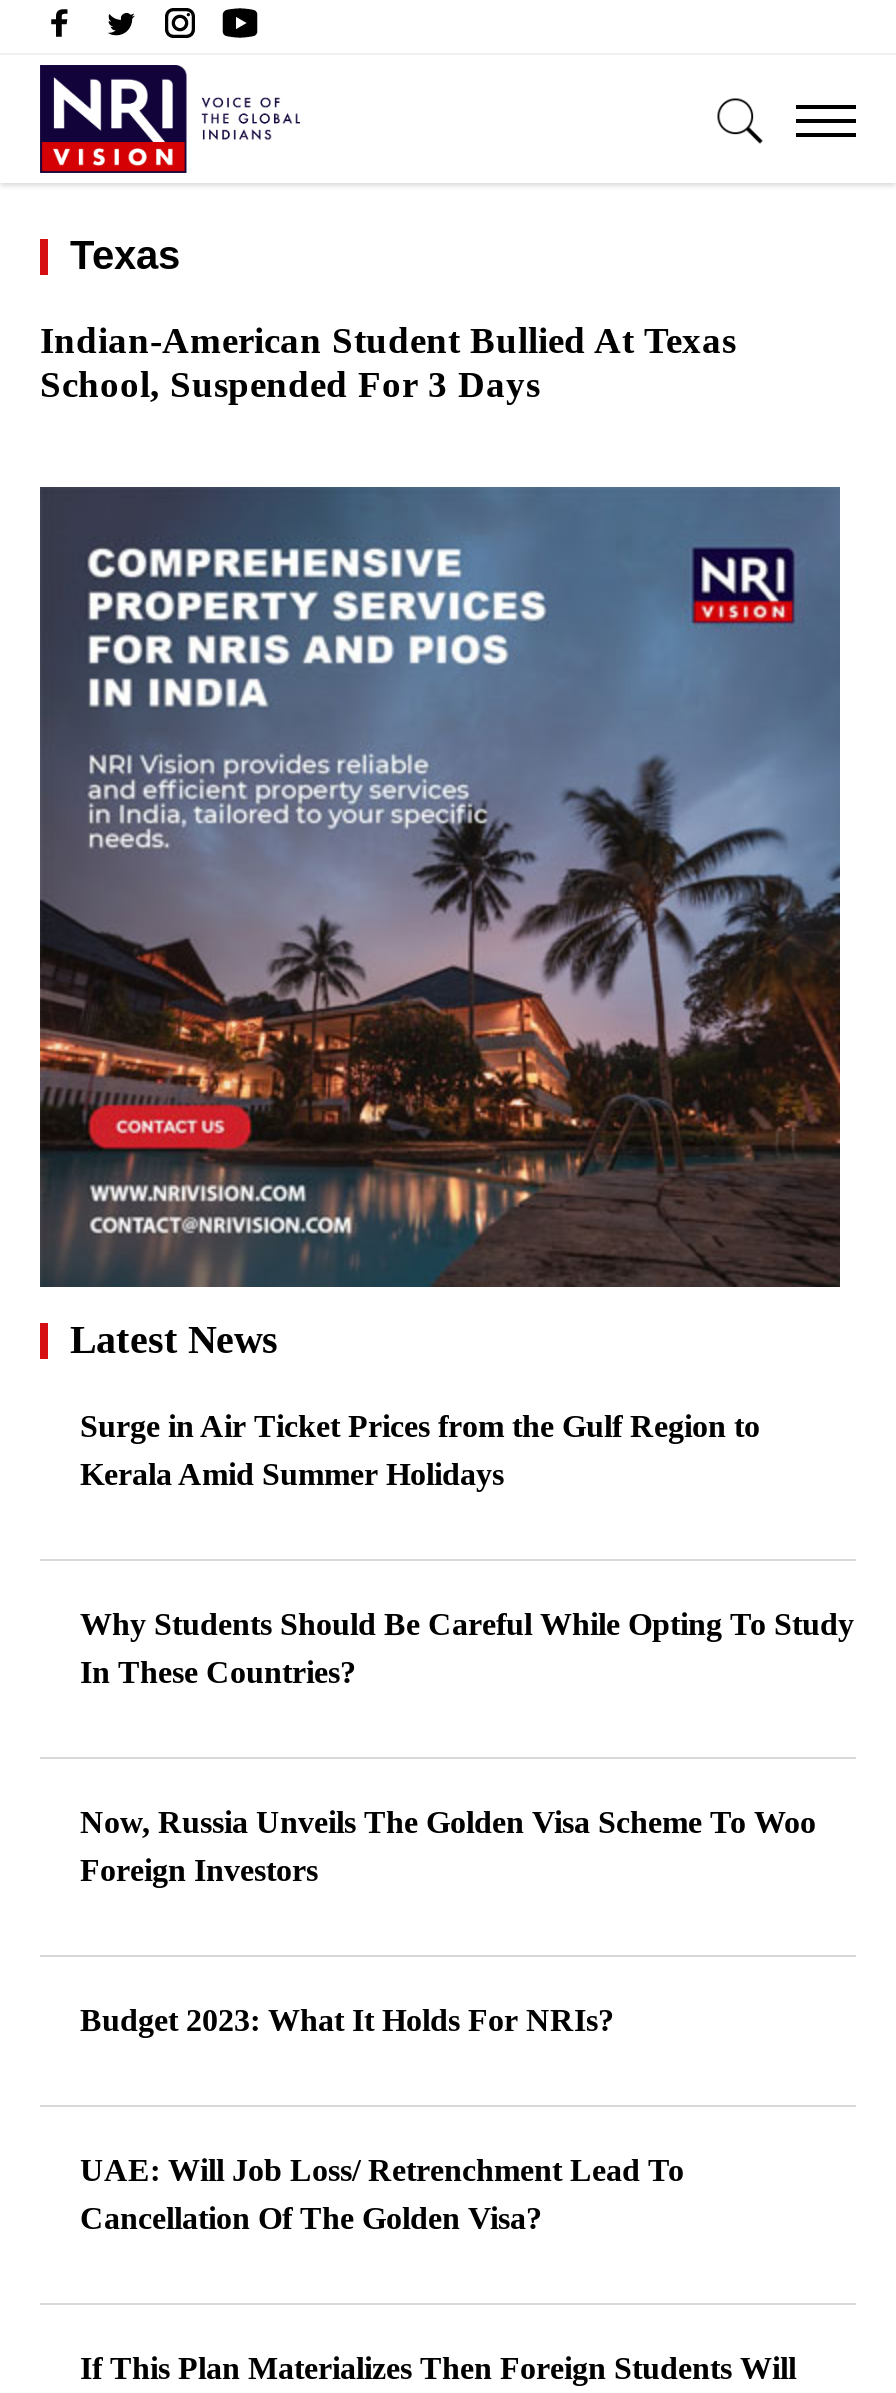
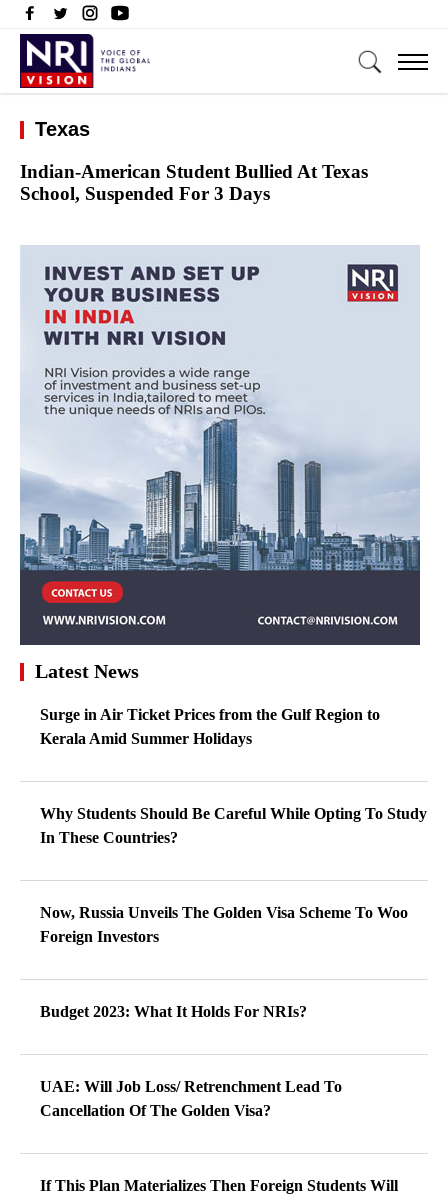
- [image]
+ [image]
